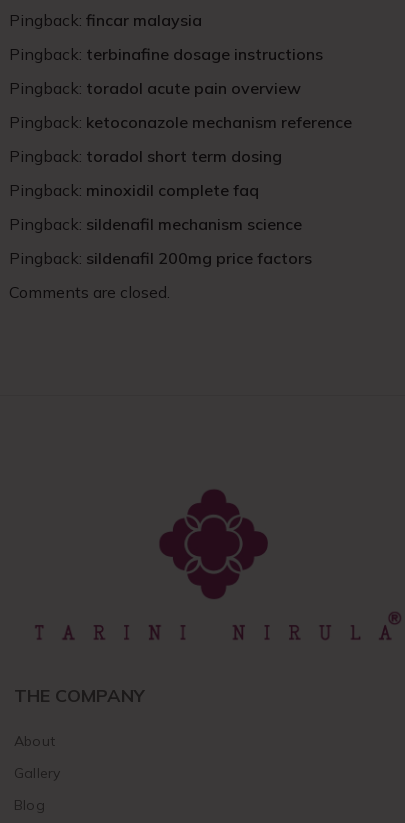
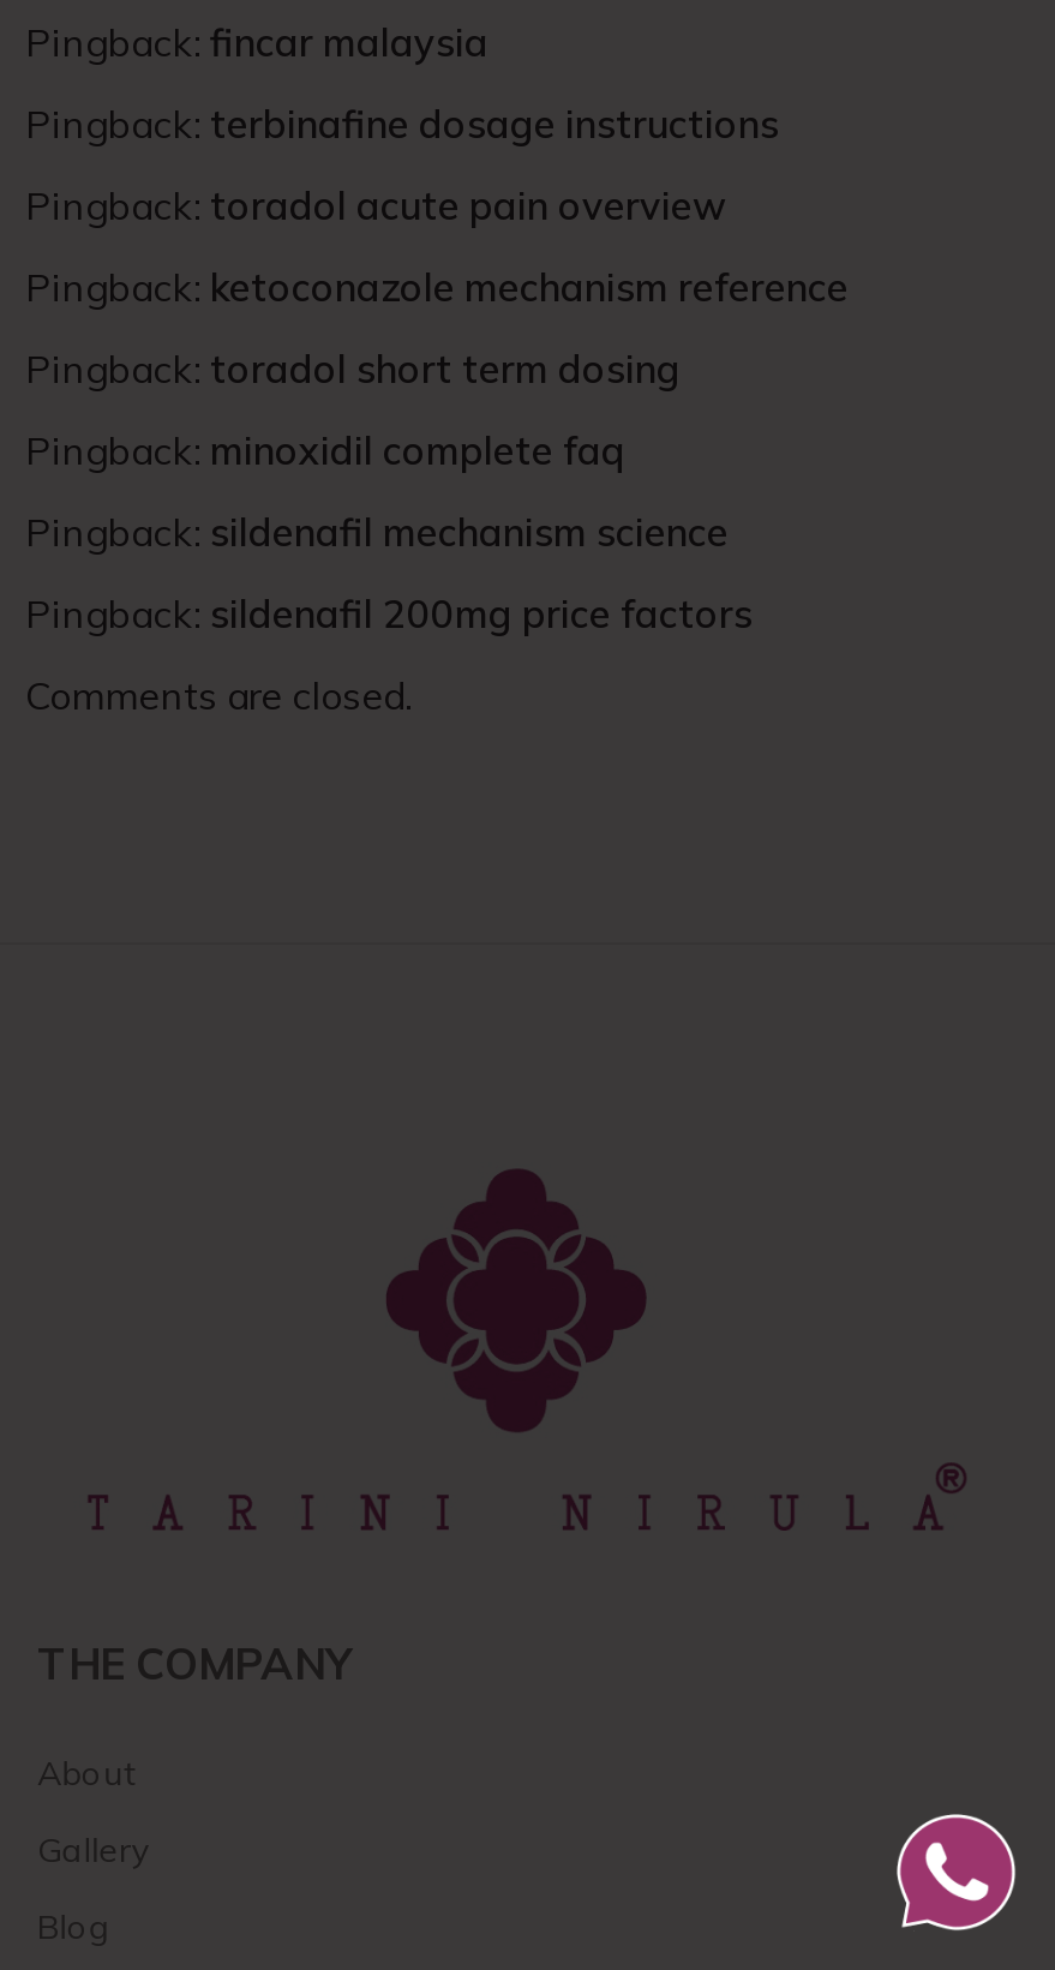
+ [image]
